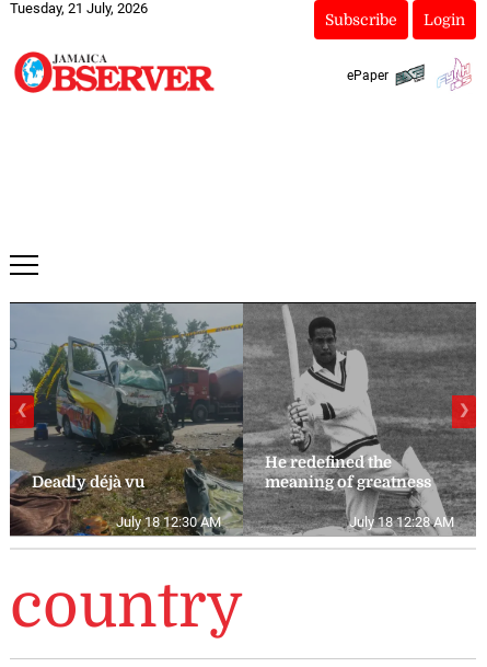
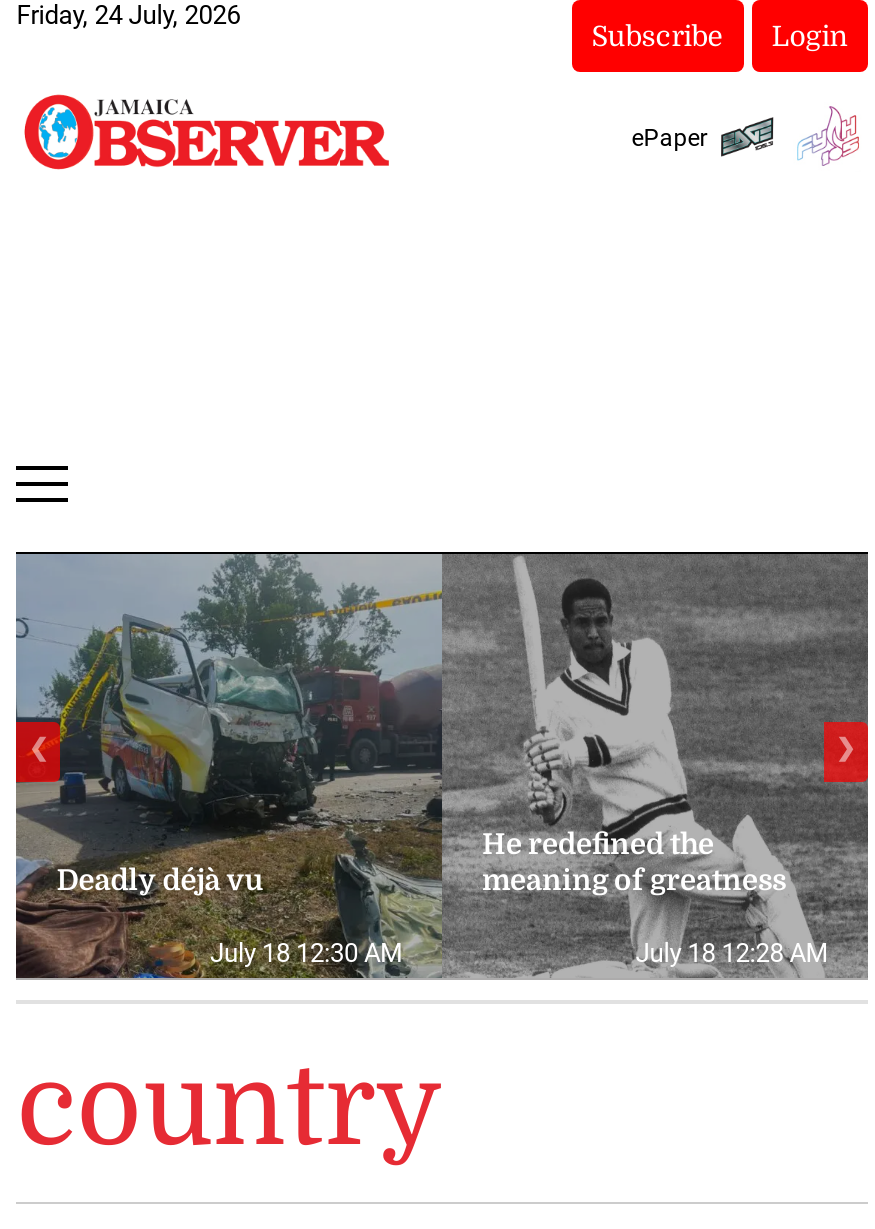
- Tuesday, 21 July, 2026
+ Friday, 24 July, 2026
